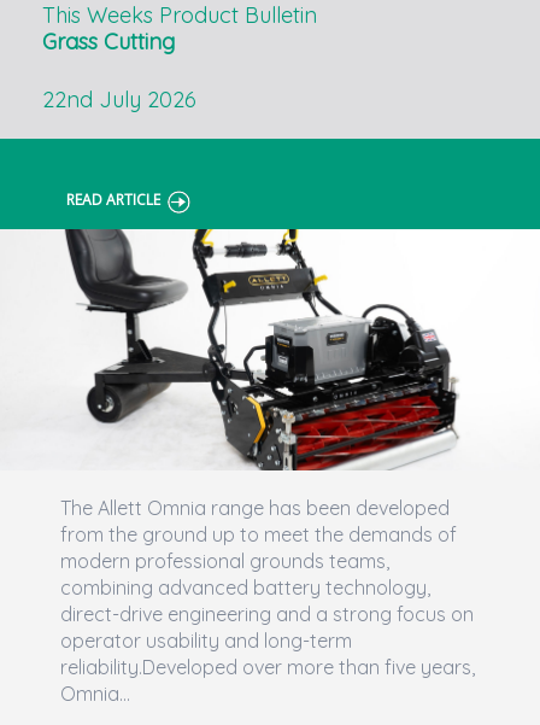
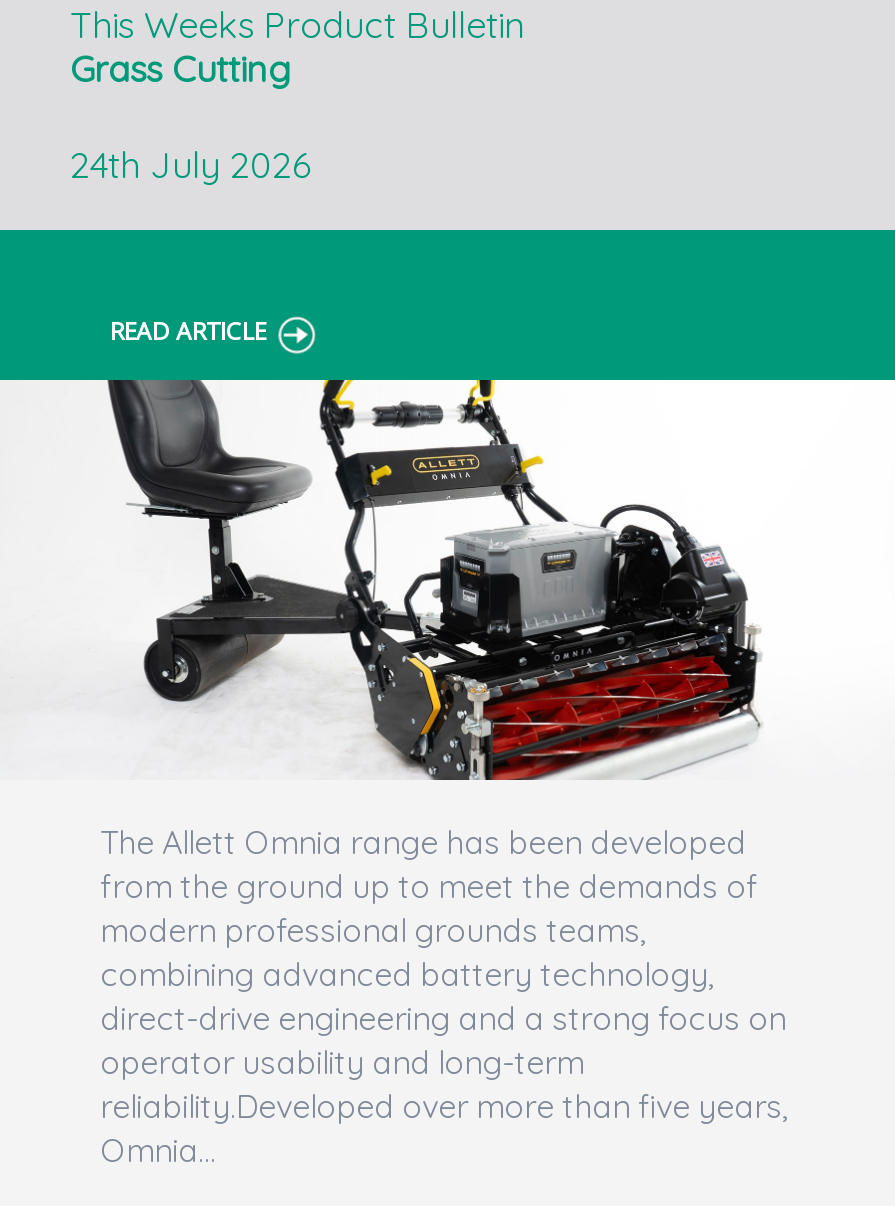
- 22nd July 2026
+ 24th July 2026
